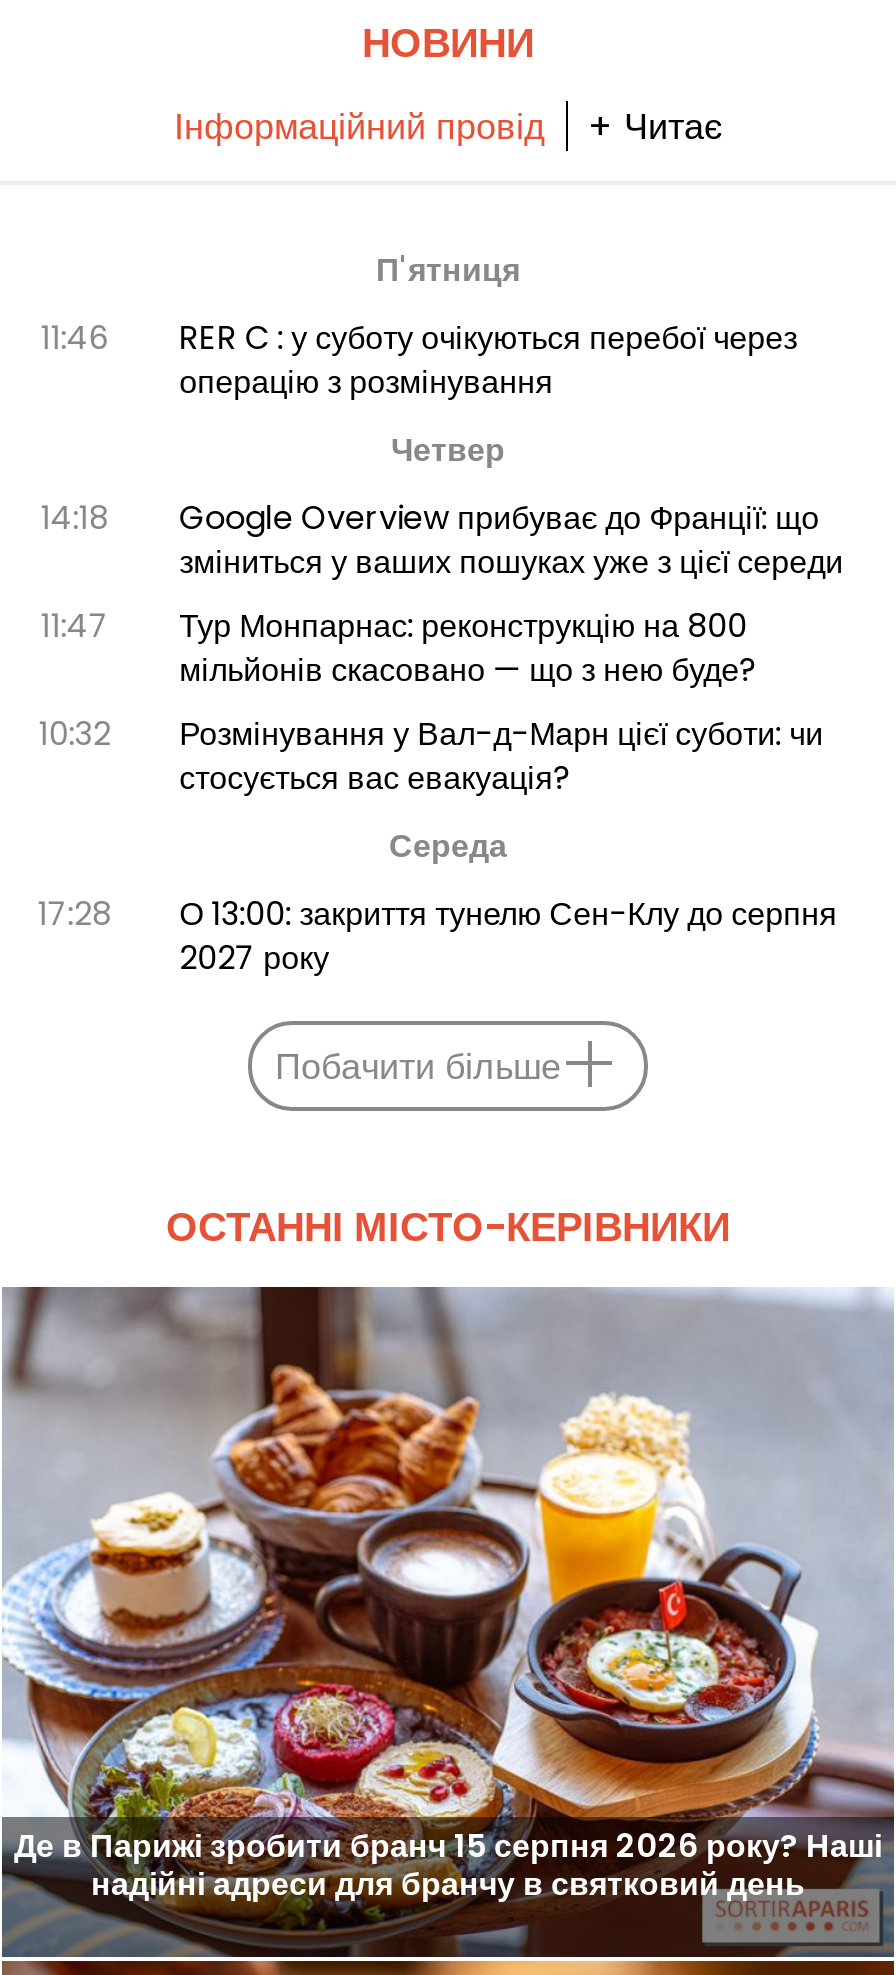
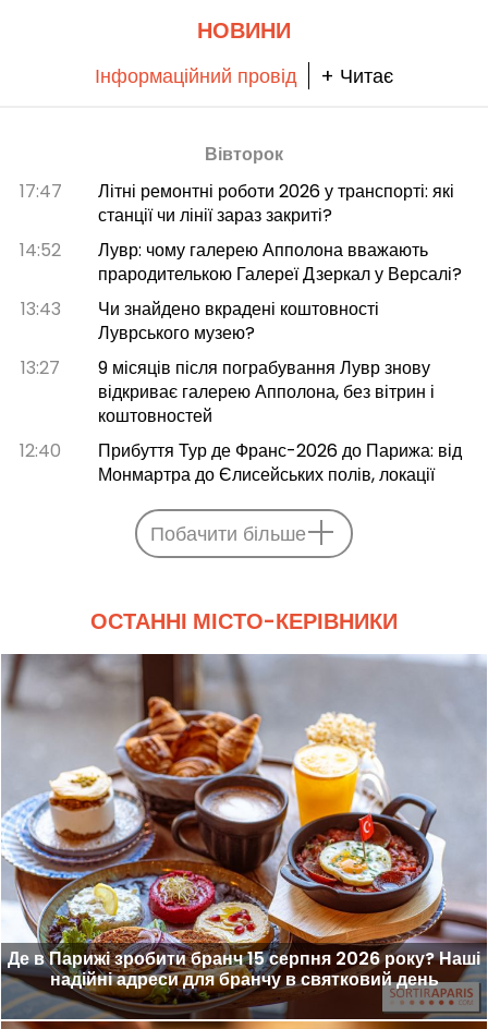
- П'ятниця
- 11:46
- RER C : у суботу очікуються перебої через
- операцію з розмінування
- Четвер
- 14:18
- Google Overview прибуває до Франції: що
- зміниться у ваших пошуках уже з цієї середи
- 11:47
- Тур Монпарнас: реконструкцію на 800
- мільйонів скасовано — що з нею буде?
- 10:32
- Розмінування у Вал-д-Марн цієї суботи: чи
- стосується вас евакуація?
- Середа
- 17:28
- О 13:00: закриття тунелю Сен-Клу до серпня
- 2027 року
+ Вівторок
+ 17:47
+ Літні ремонтні роботи 2026 у транспорті: які
+ станції чи лінії зараз закриті?
+ 14:52
+ Лувр: чому галерею Апполона вважають
+ прародителькою Галереї Дзеркал у Версалі?
+ 13:43
+ Чи знайдено вкрадені коштовності
+ Луврського музею?
+ 13:27
+ 9 місяців після пограбування Лувр знову
+ відкриває галерею Апполона, без вітрин і
+ коштовностей
+ 12:40
+ Прибуття Тур де Франс-2026 до Парижа: від
+ Монмартра до Єлисейських полів, локації
